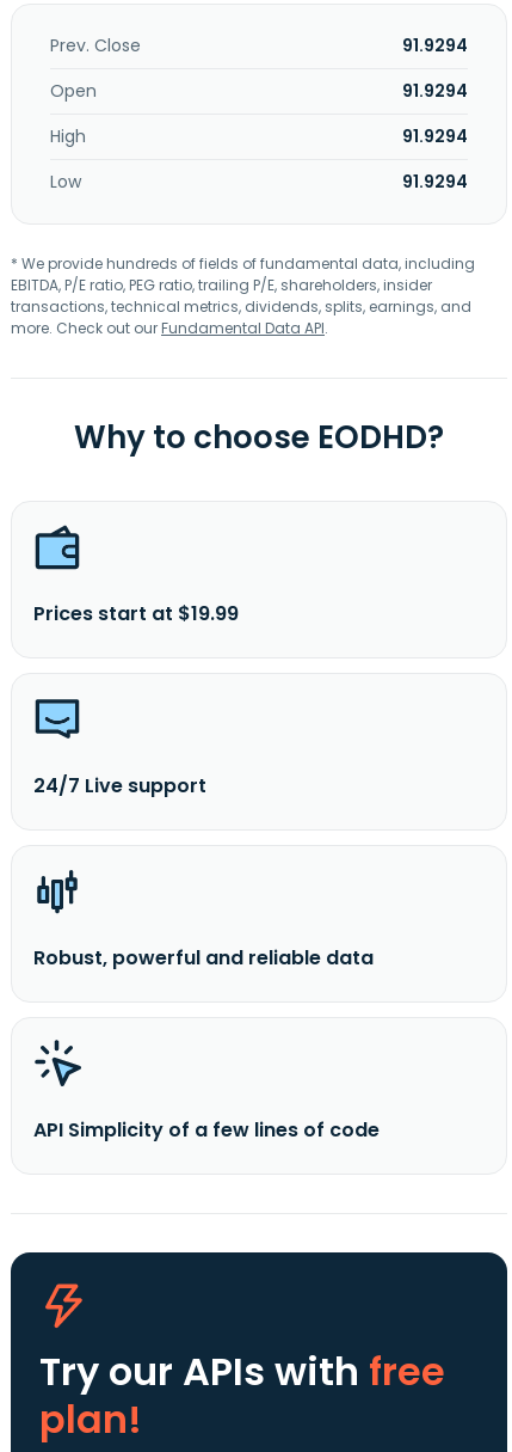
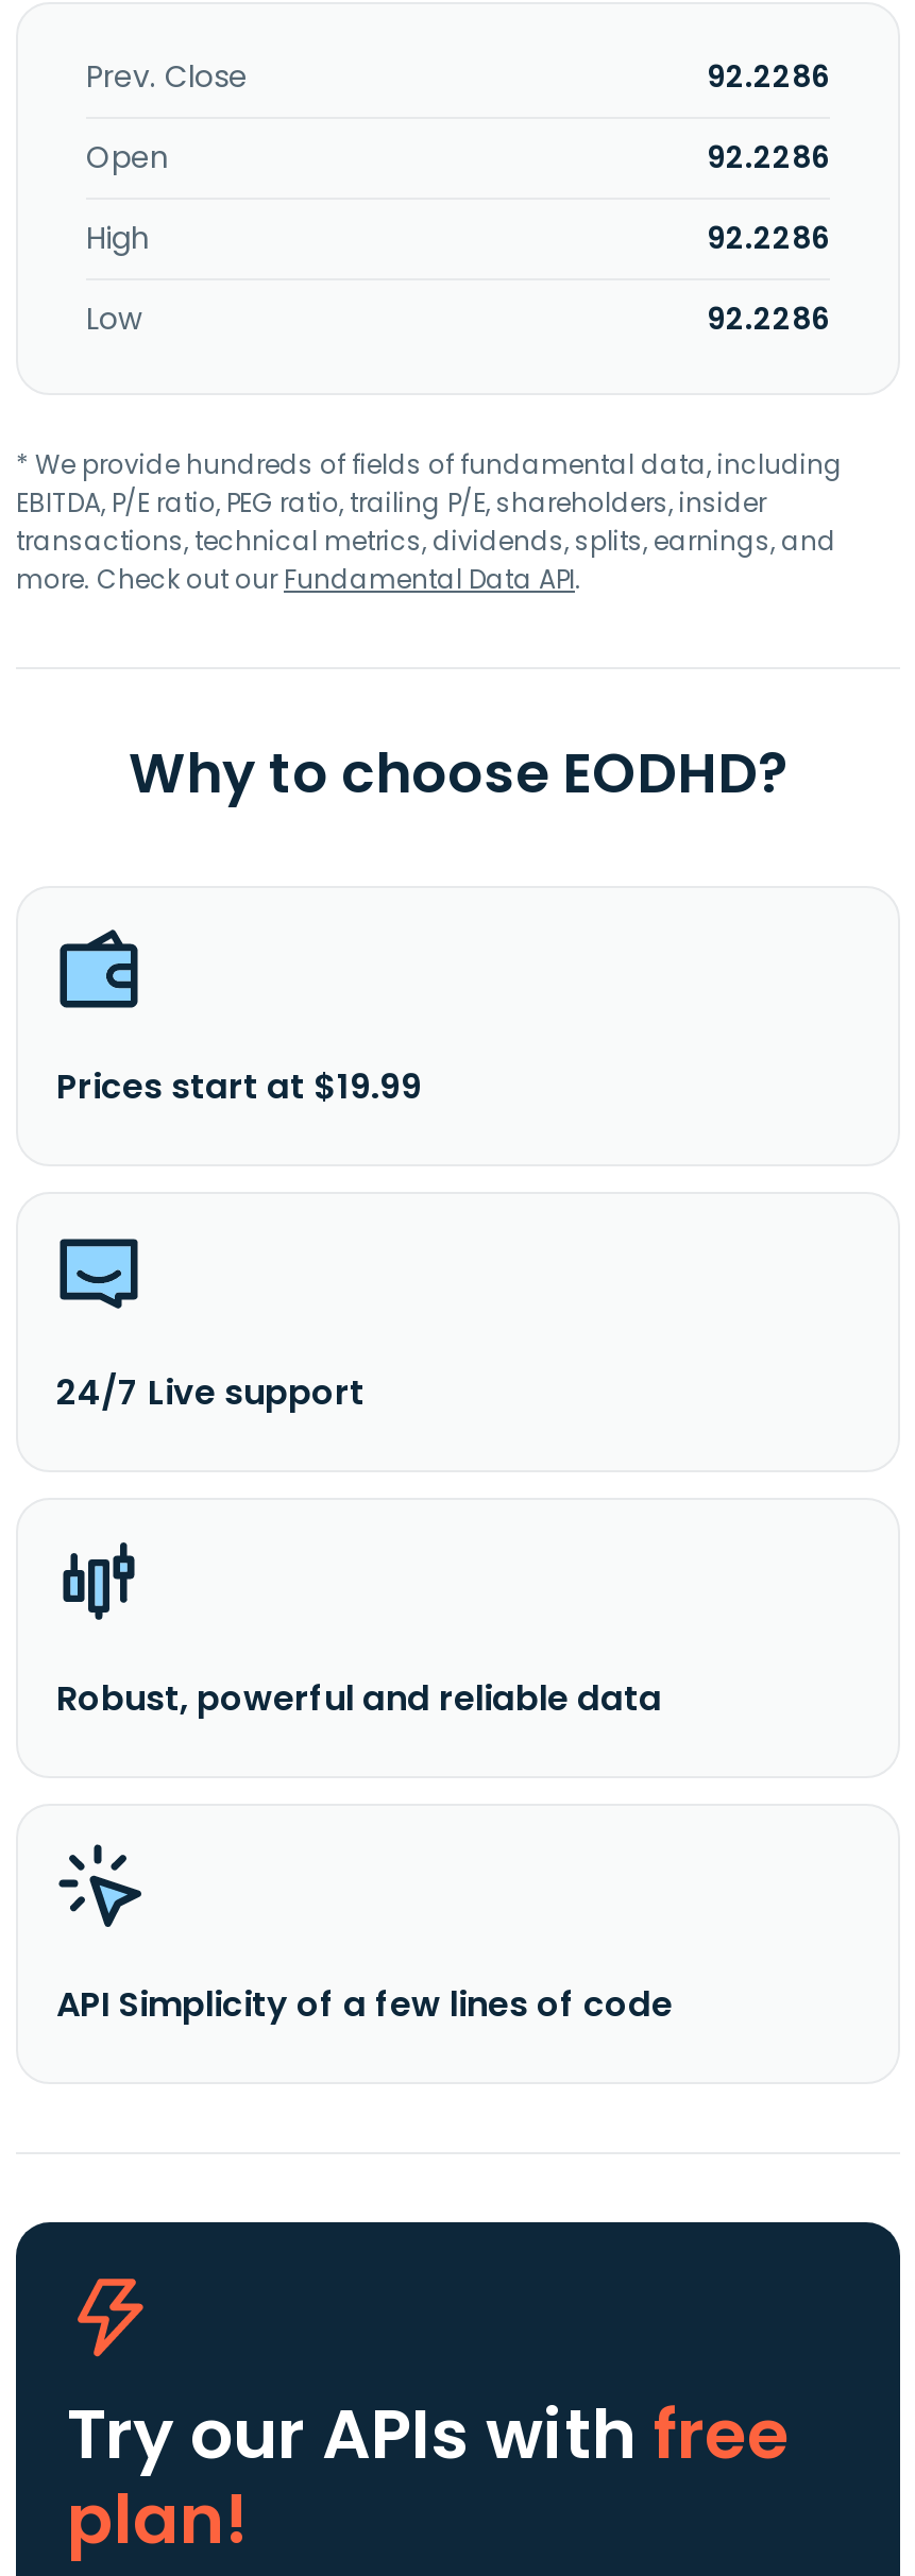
- 91.9294
+ 92.2286

- 91.9294
+ 92.2286

- 91.9294
+ 92.2286

- 91.9294
+ 92.2286
